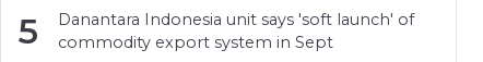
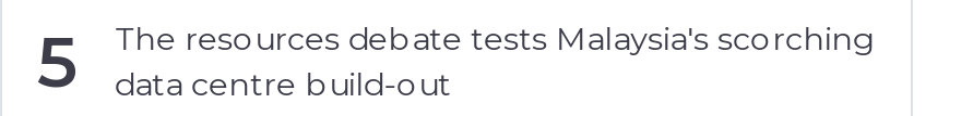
- Danantara Indonesia unit says 'soft launch' of
- commodity export system in Sept
+ The resources debate tests Malaysia's scorching
+ data centre build-out
